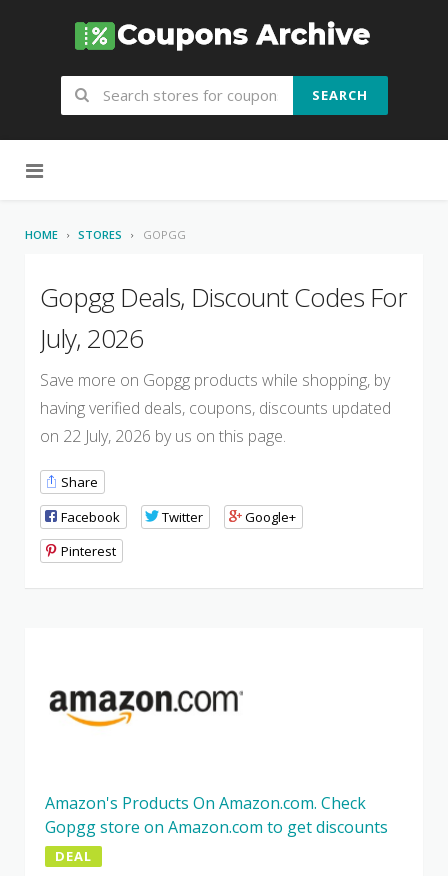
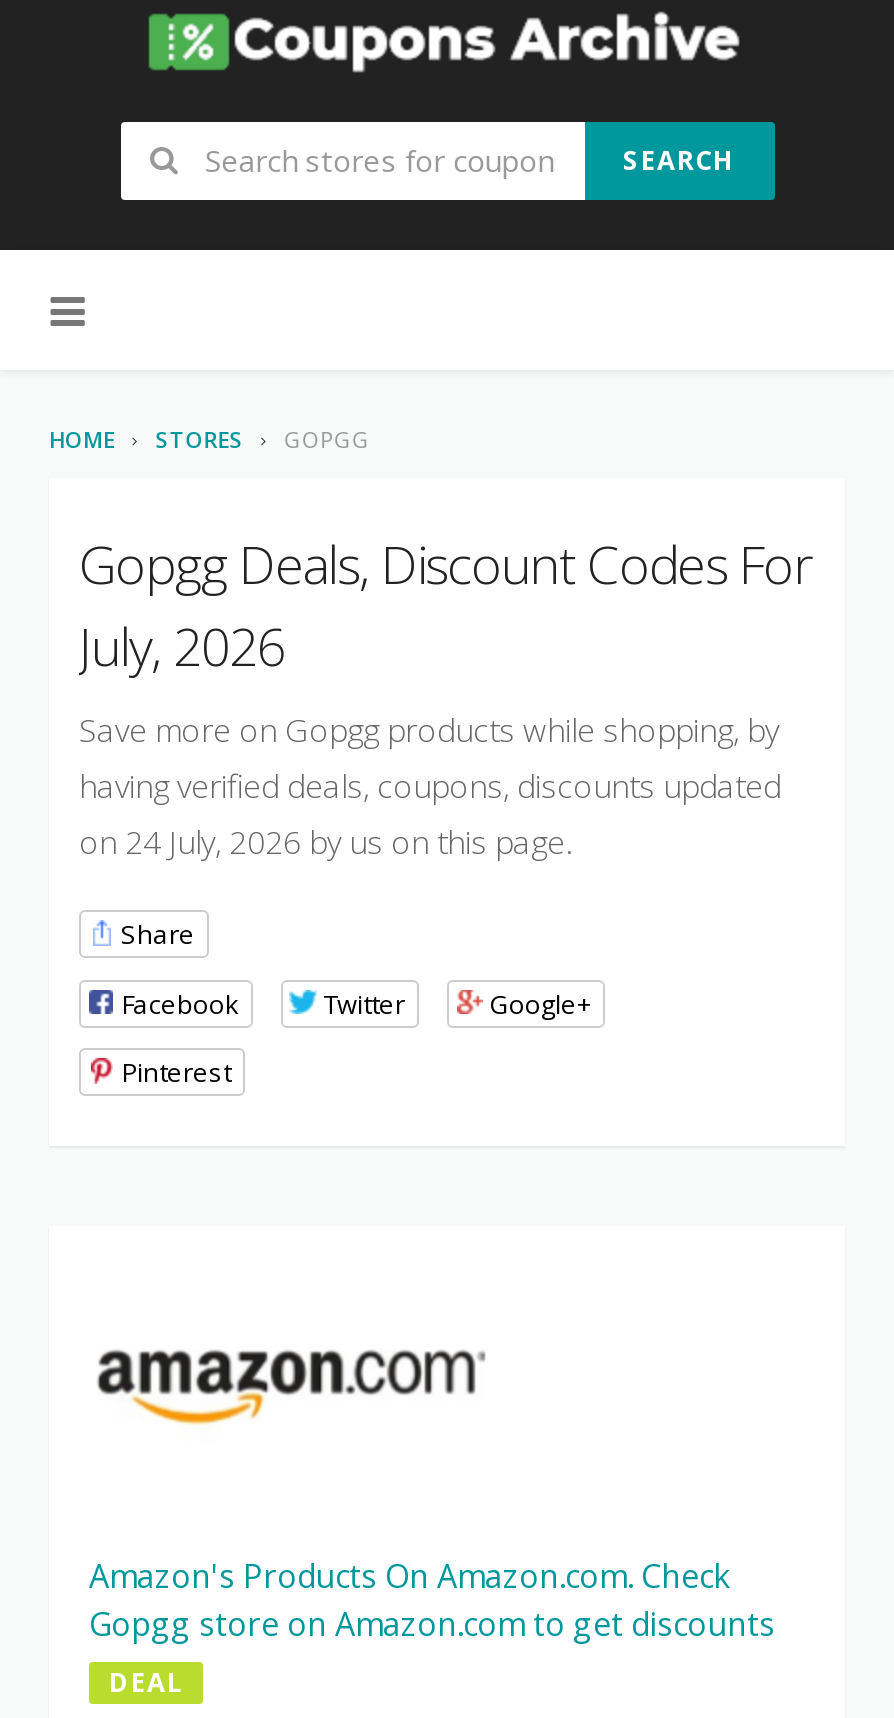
- on 22 July, 2026 by us on this page.
+ on 24 July, 2026 by us on this page.
